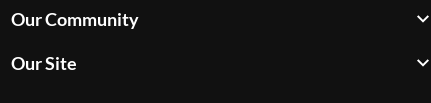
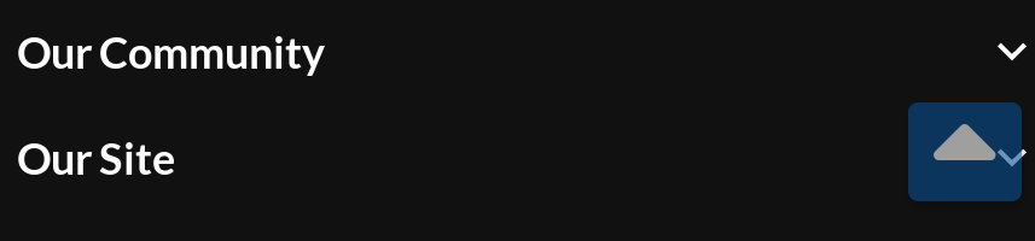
+ [image]
